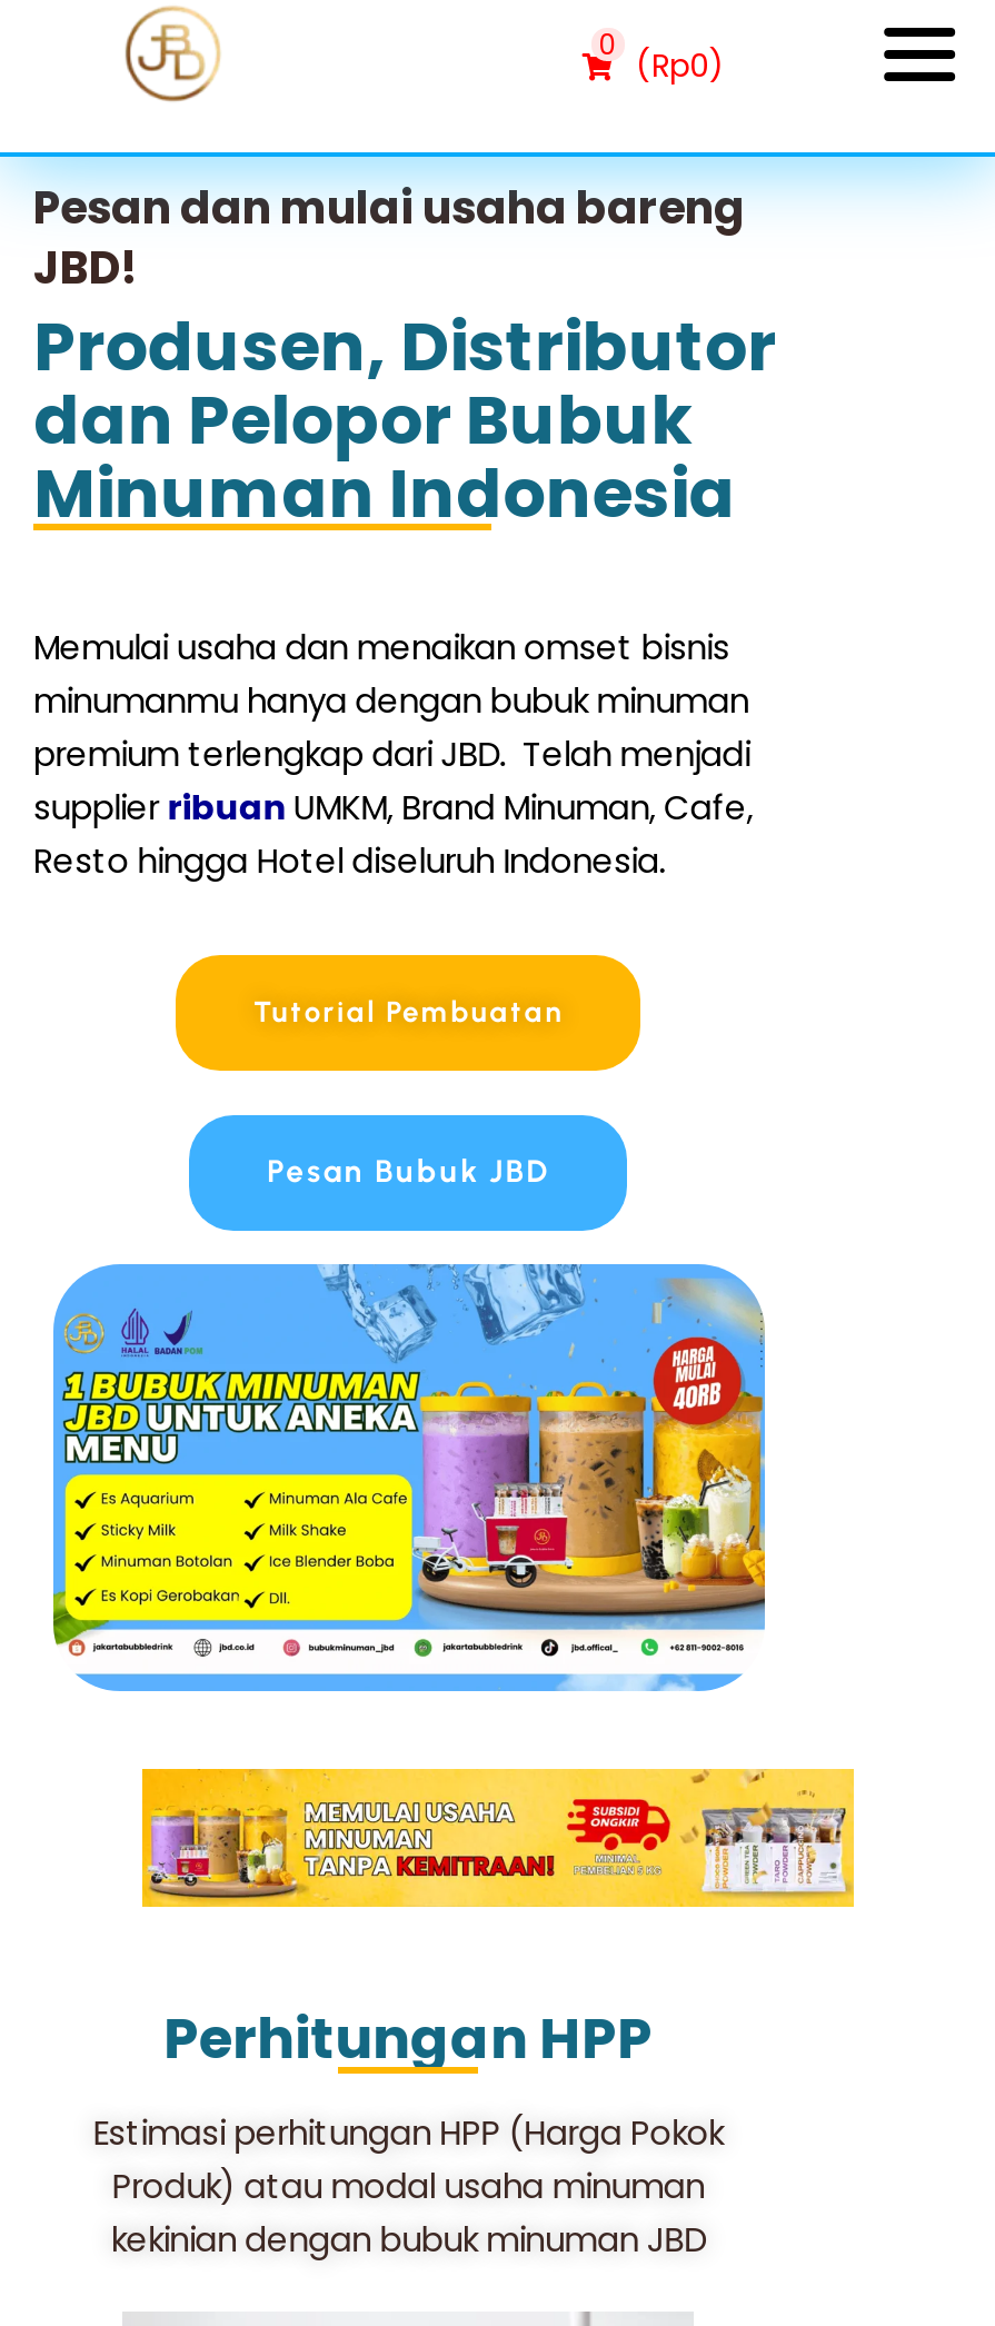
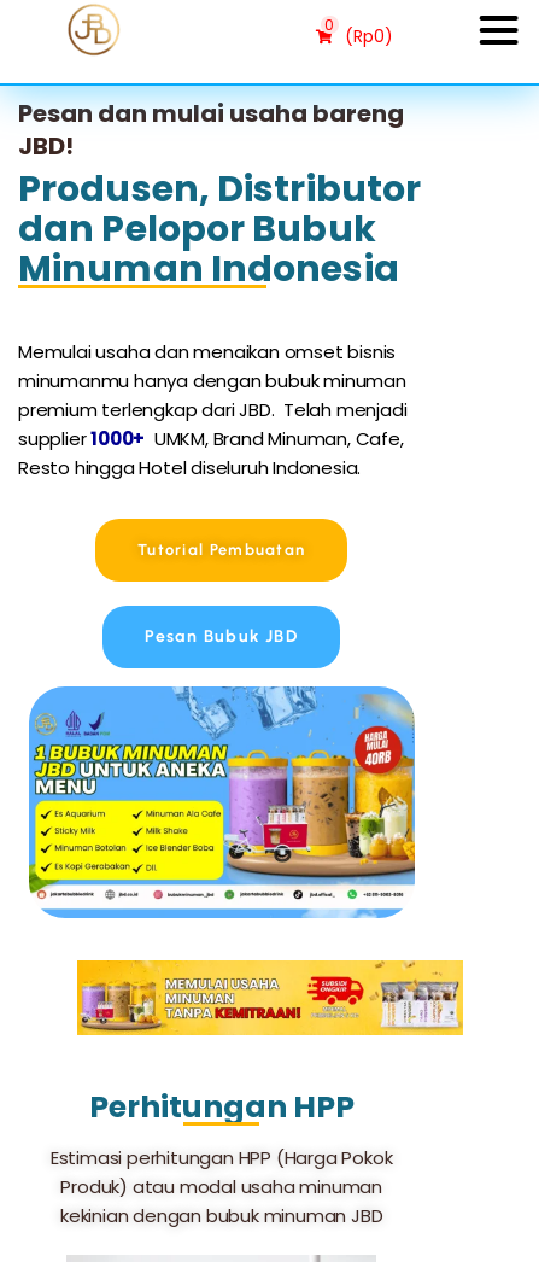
- supplier ribuan UMKM, Brand Minuman, Cafe,
+ supplier1000+ UMKM, Brand Minuman, Cafe,
